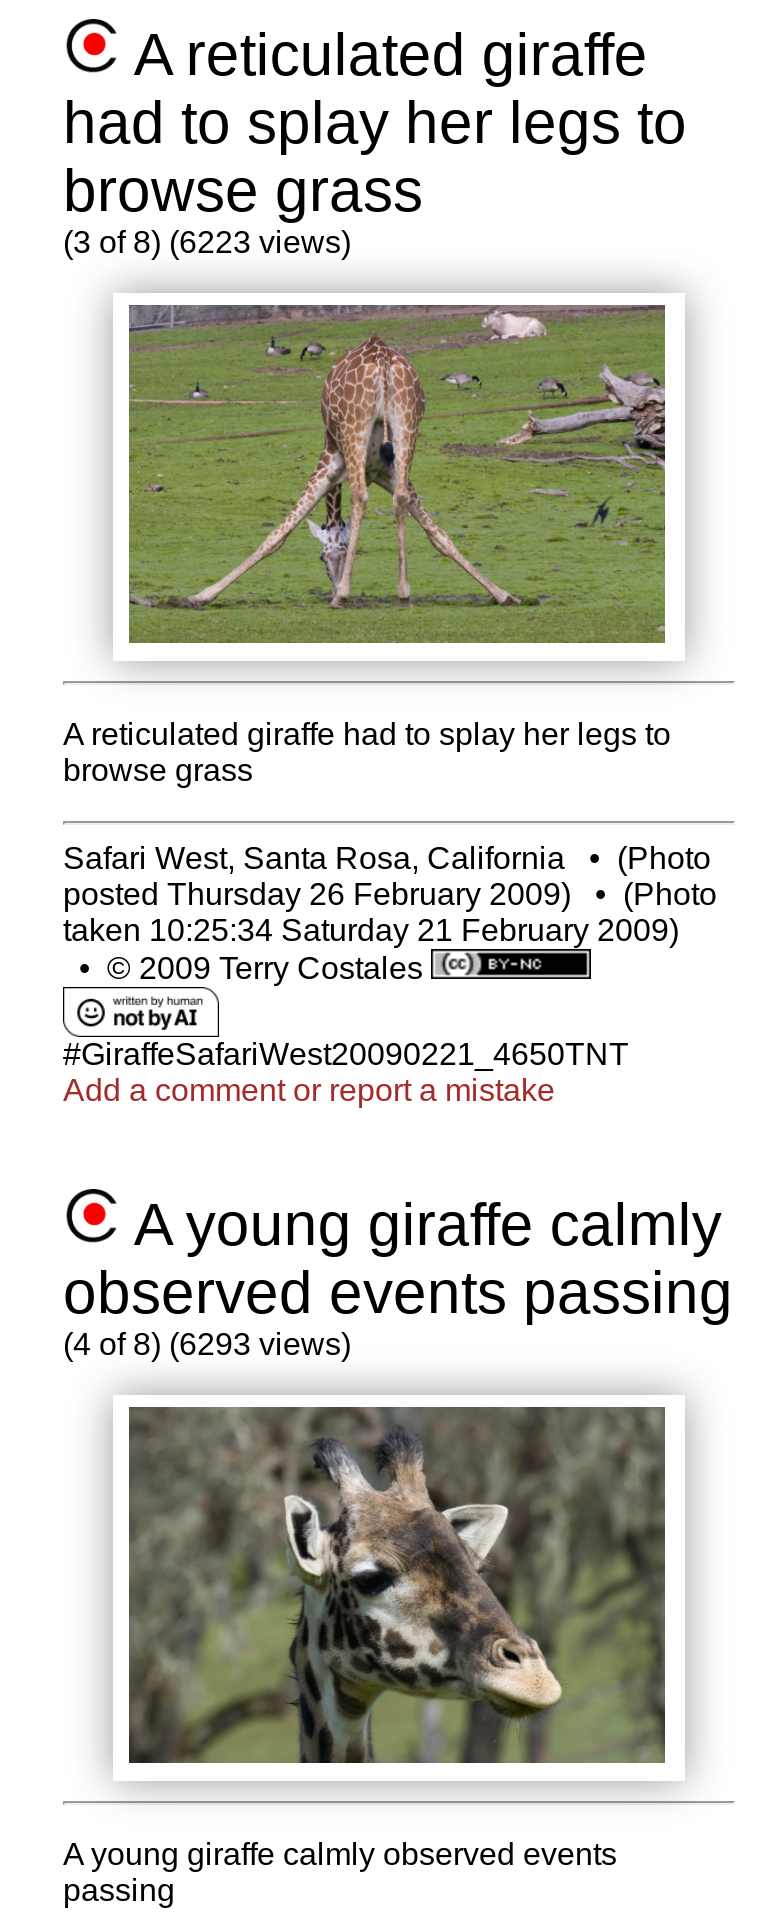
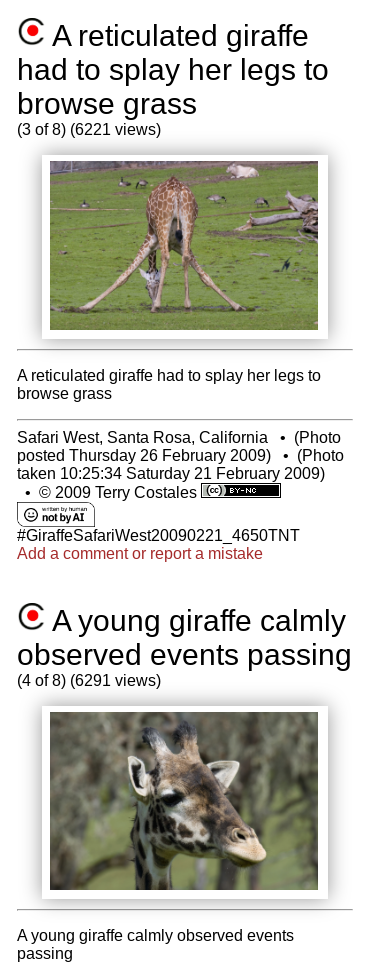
- (3 of 8) (6223 views)
+ (3 of 8) (6221 views)

- (4 of 8) (6293 views)
+ (4 of 8) (6291 views)
